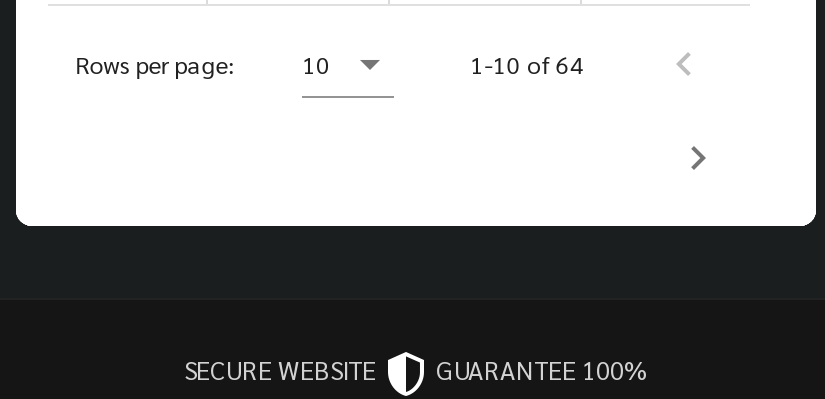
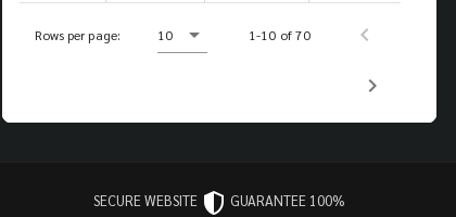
- 1-10 of 64
+ 1-10 of 70
